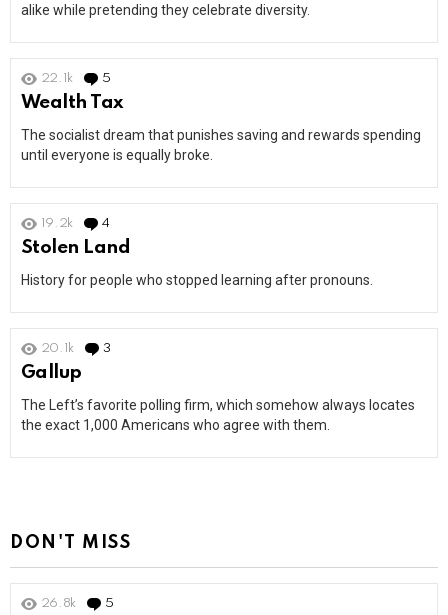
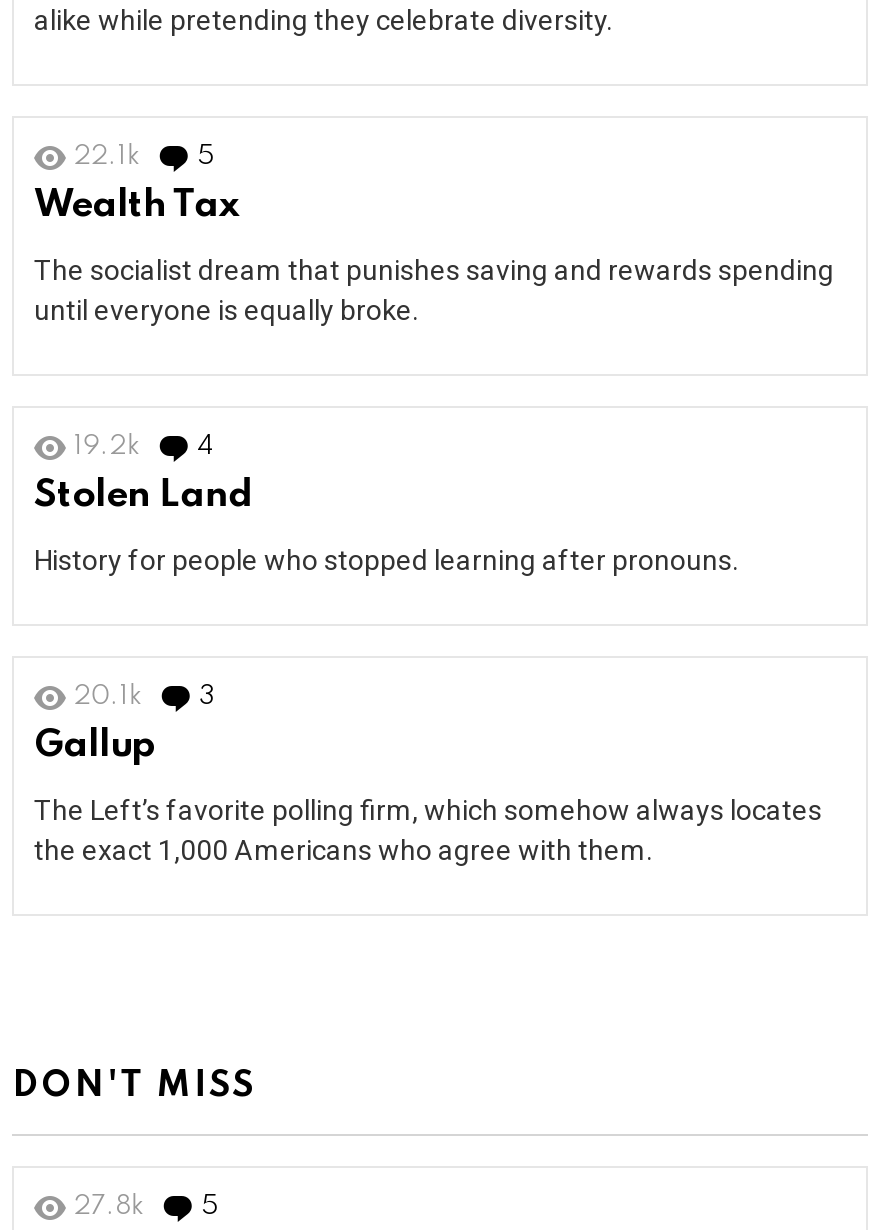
- 26.8k
+ 27.8k
